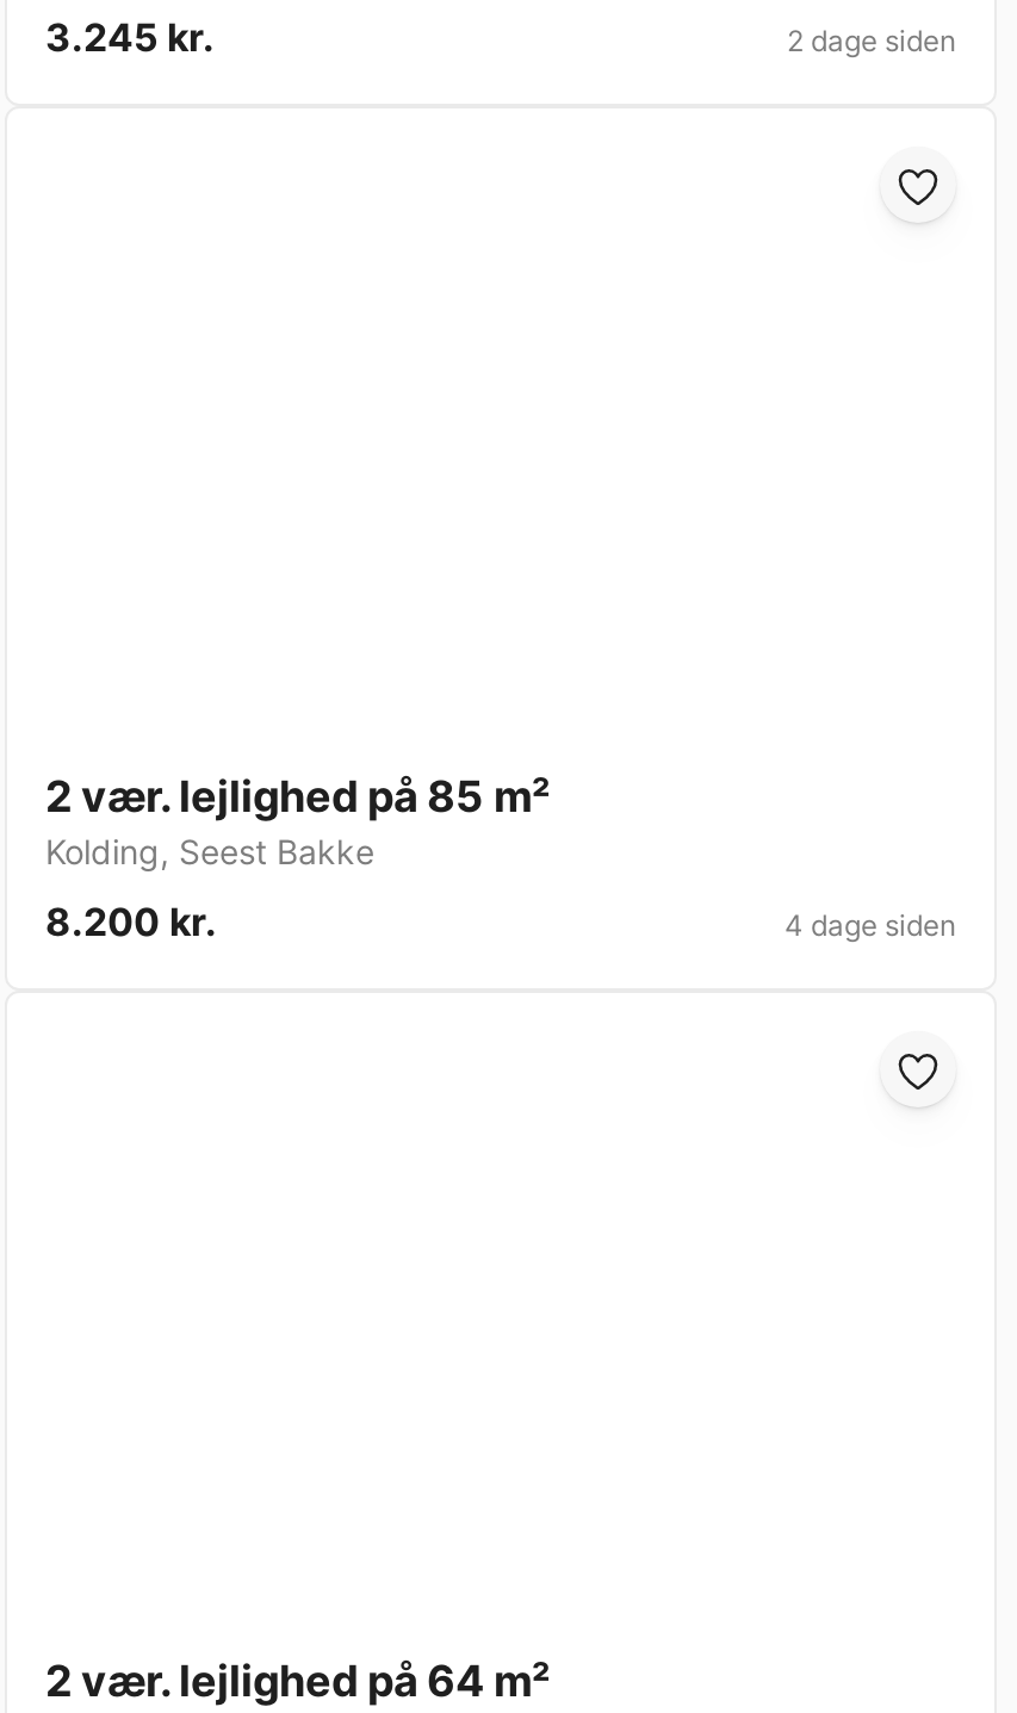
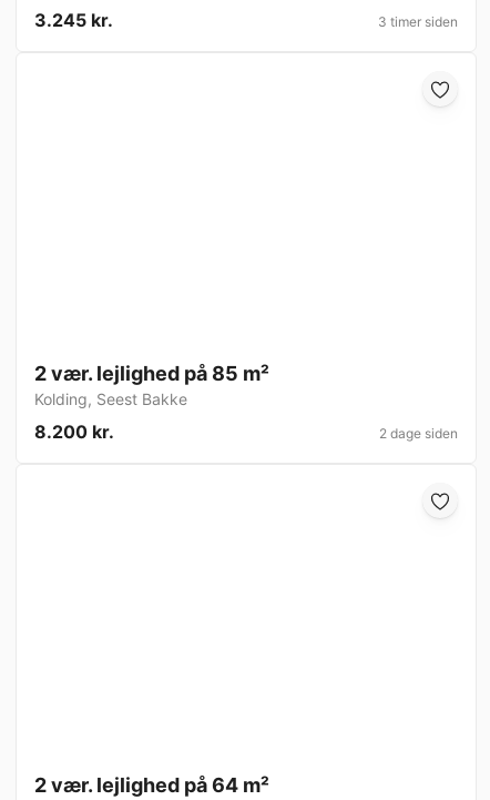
- 2 dage siden
+ 3 timer siden

- 4 dage siden
+ 2 dage siden
